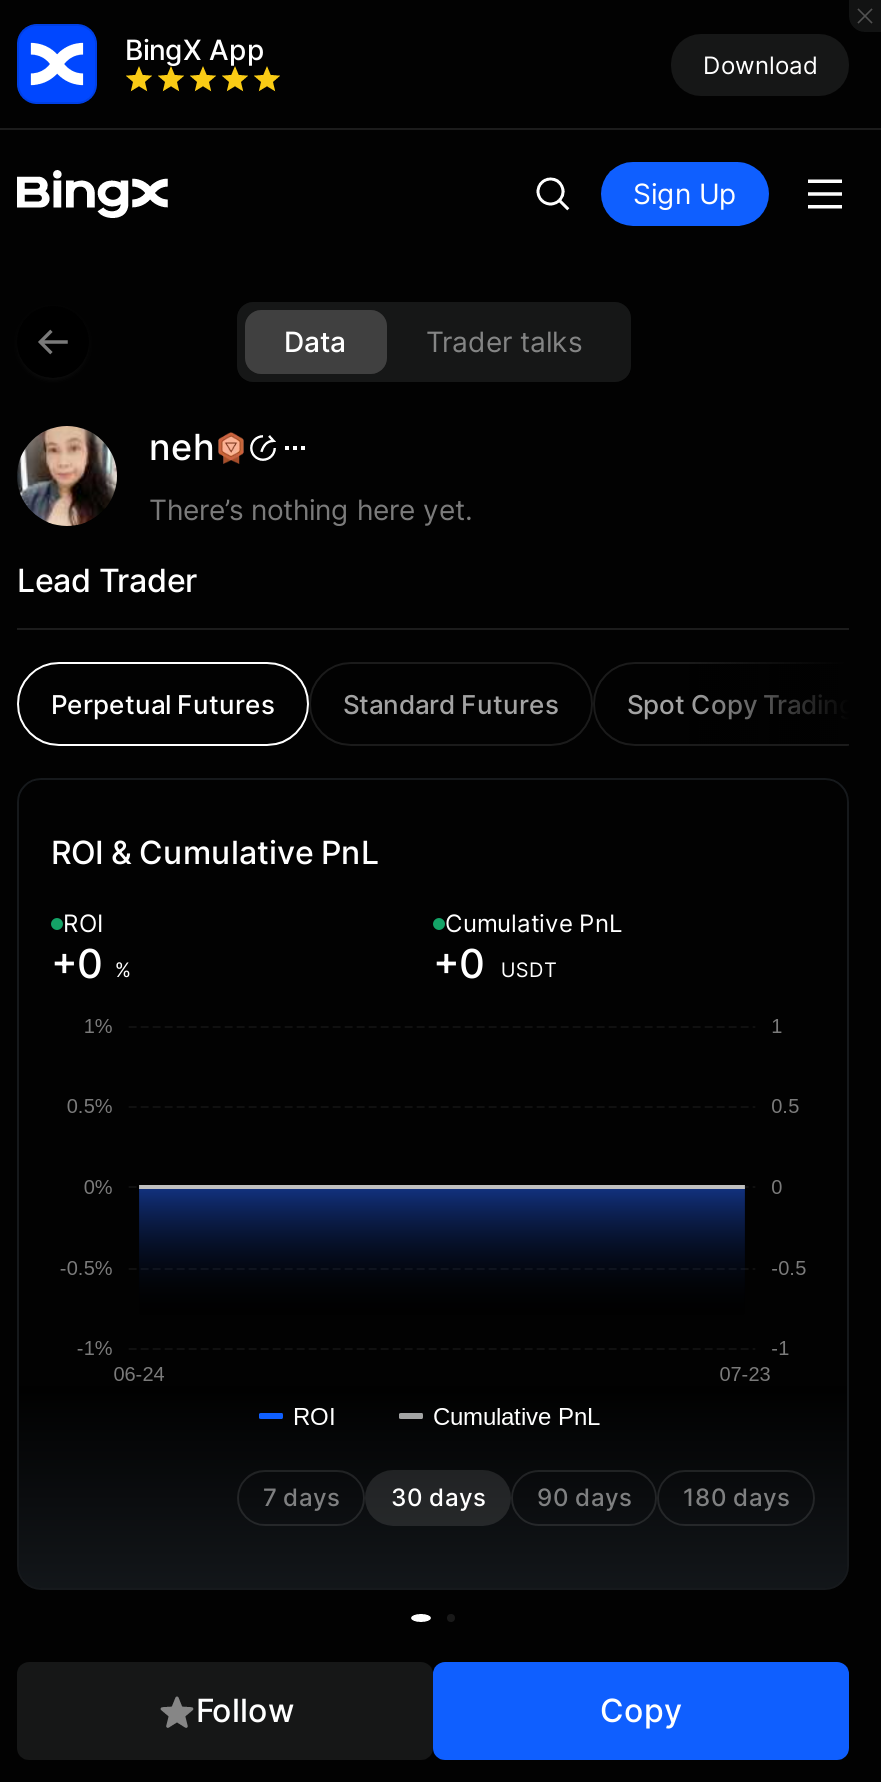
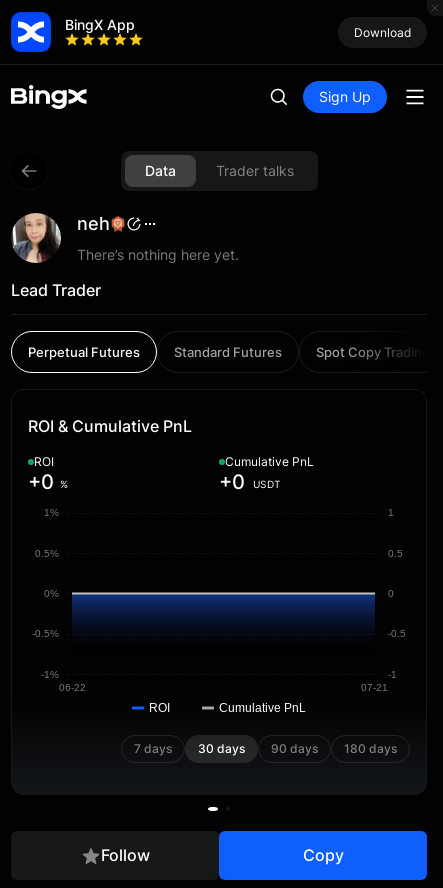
- 06-24
+ 06-22

- 07-23
+ 07-21
